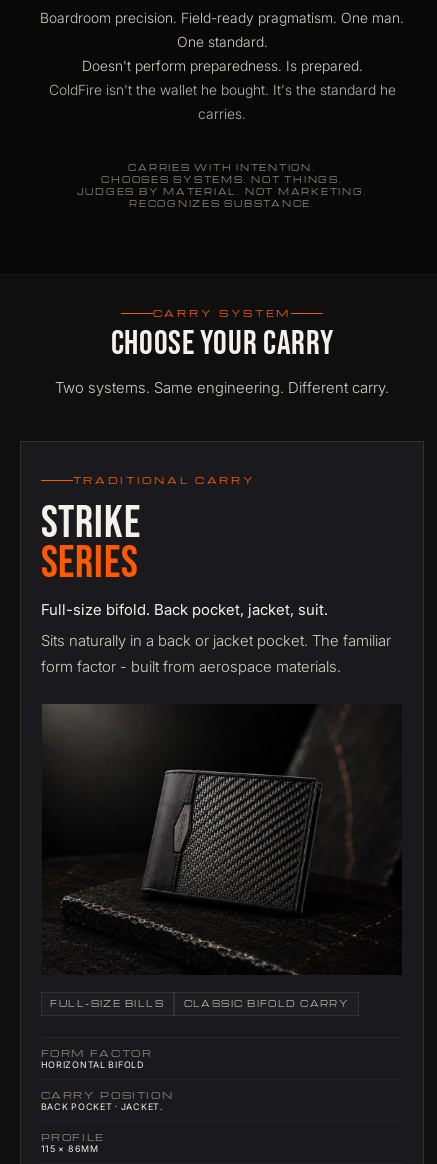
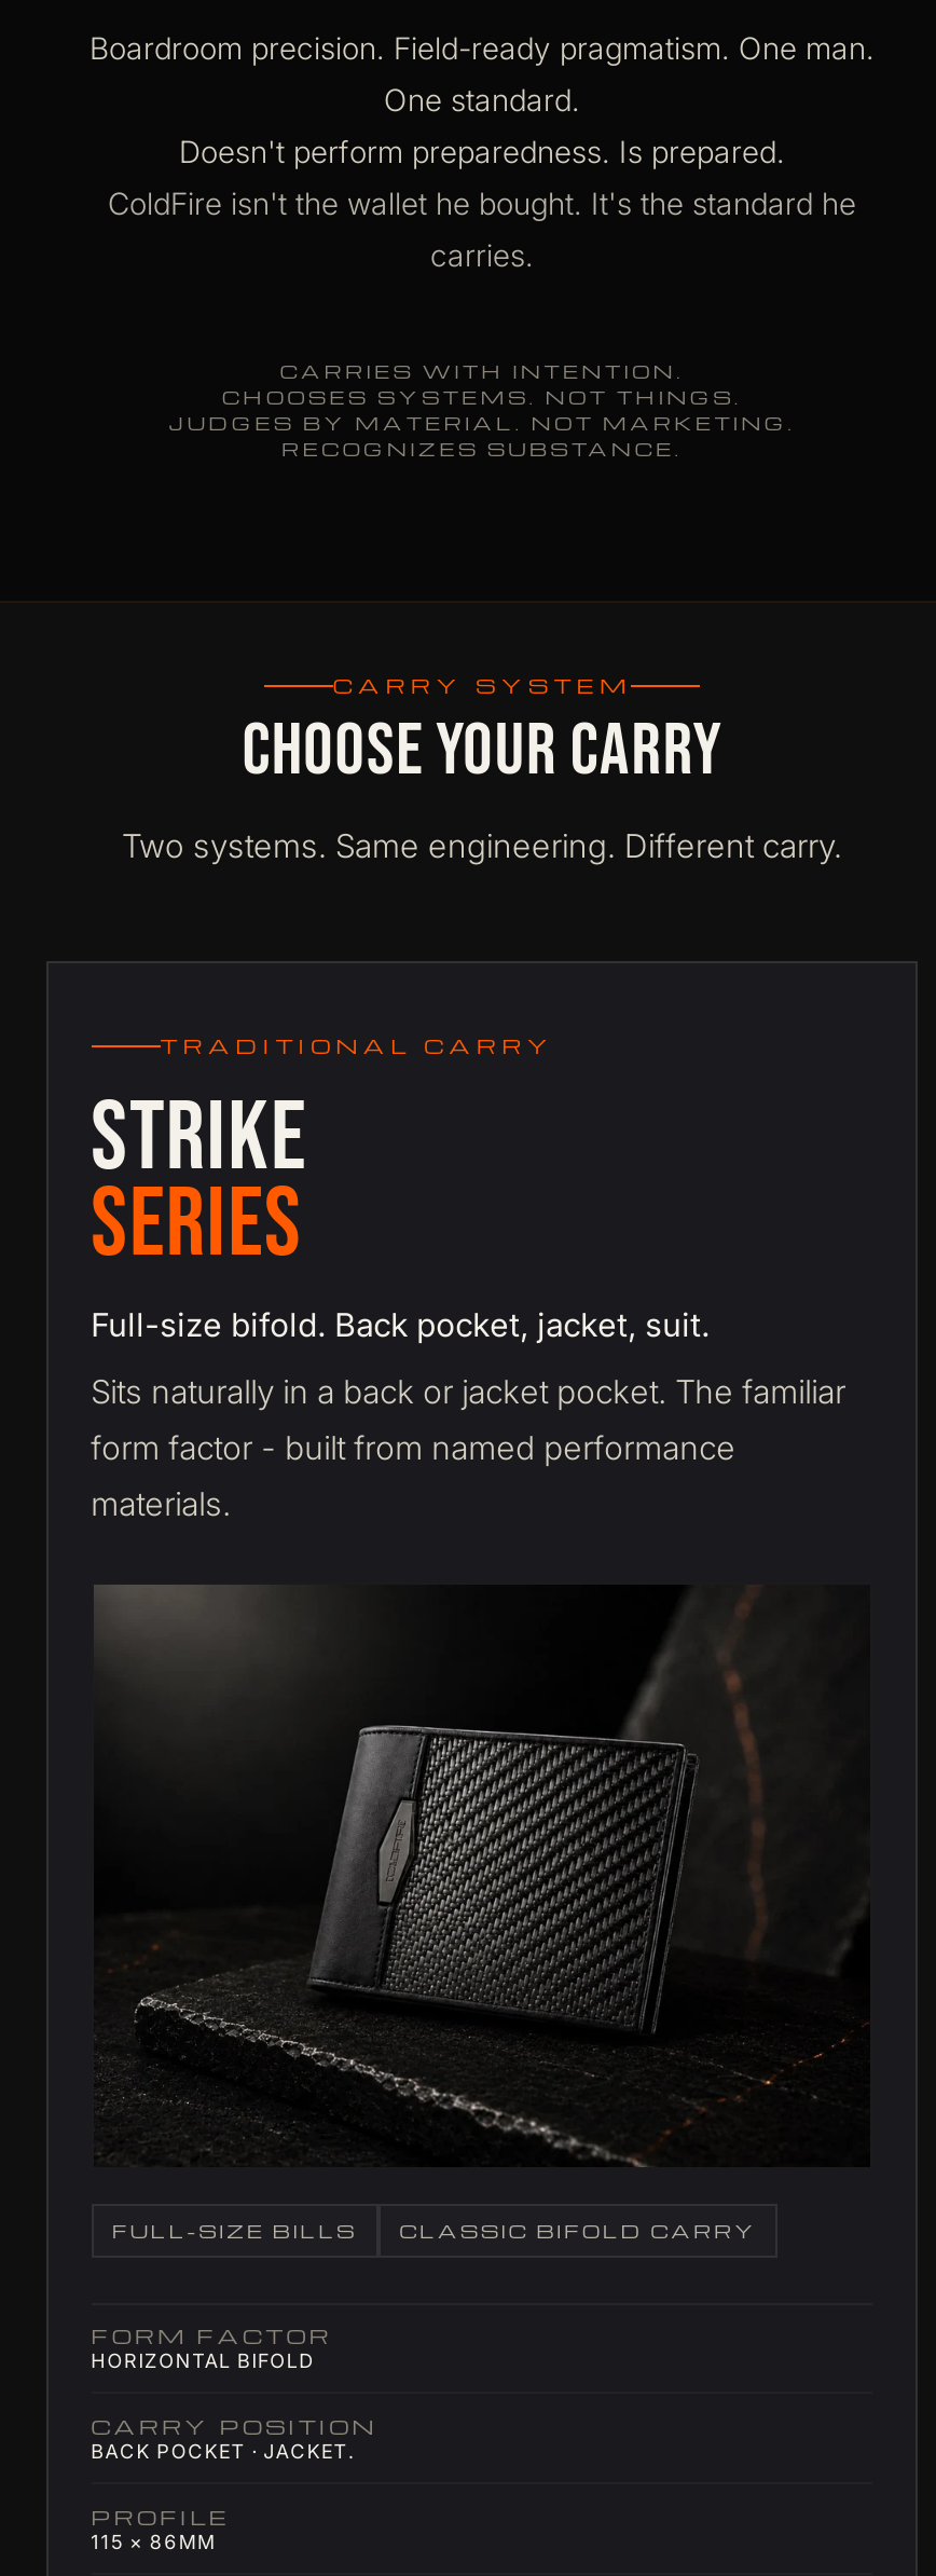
- form factor - built from aerospace materials.
+ form factor - built from named performance
+ materials.
